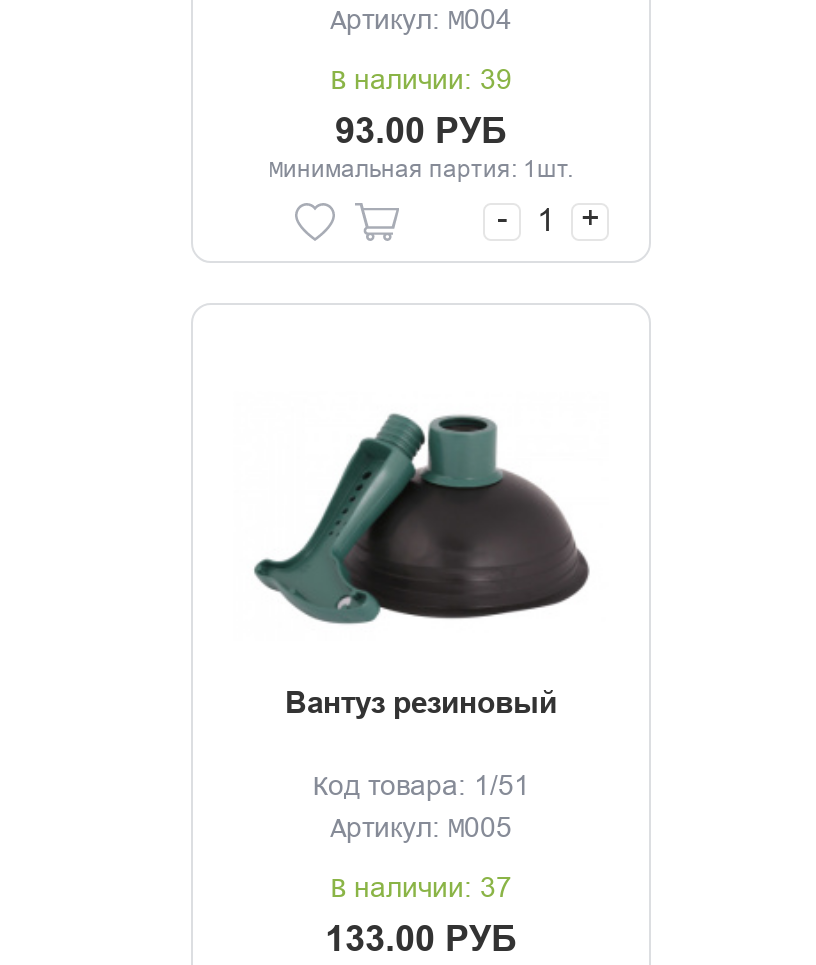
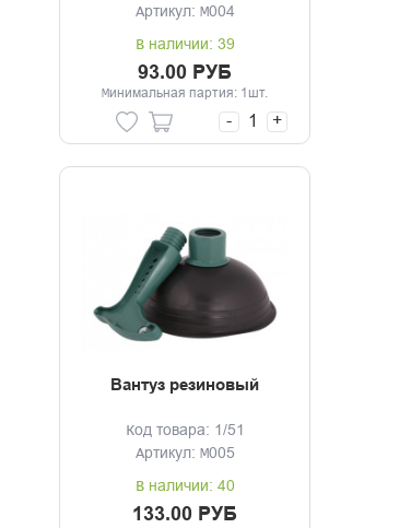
- В наличии: 37
+ В наличии: 40
